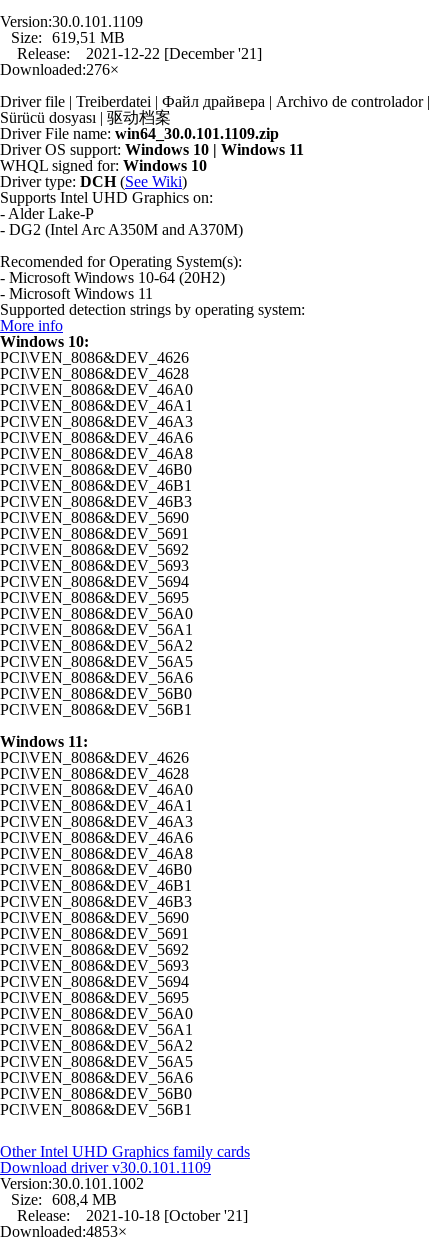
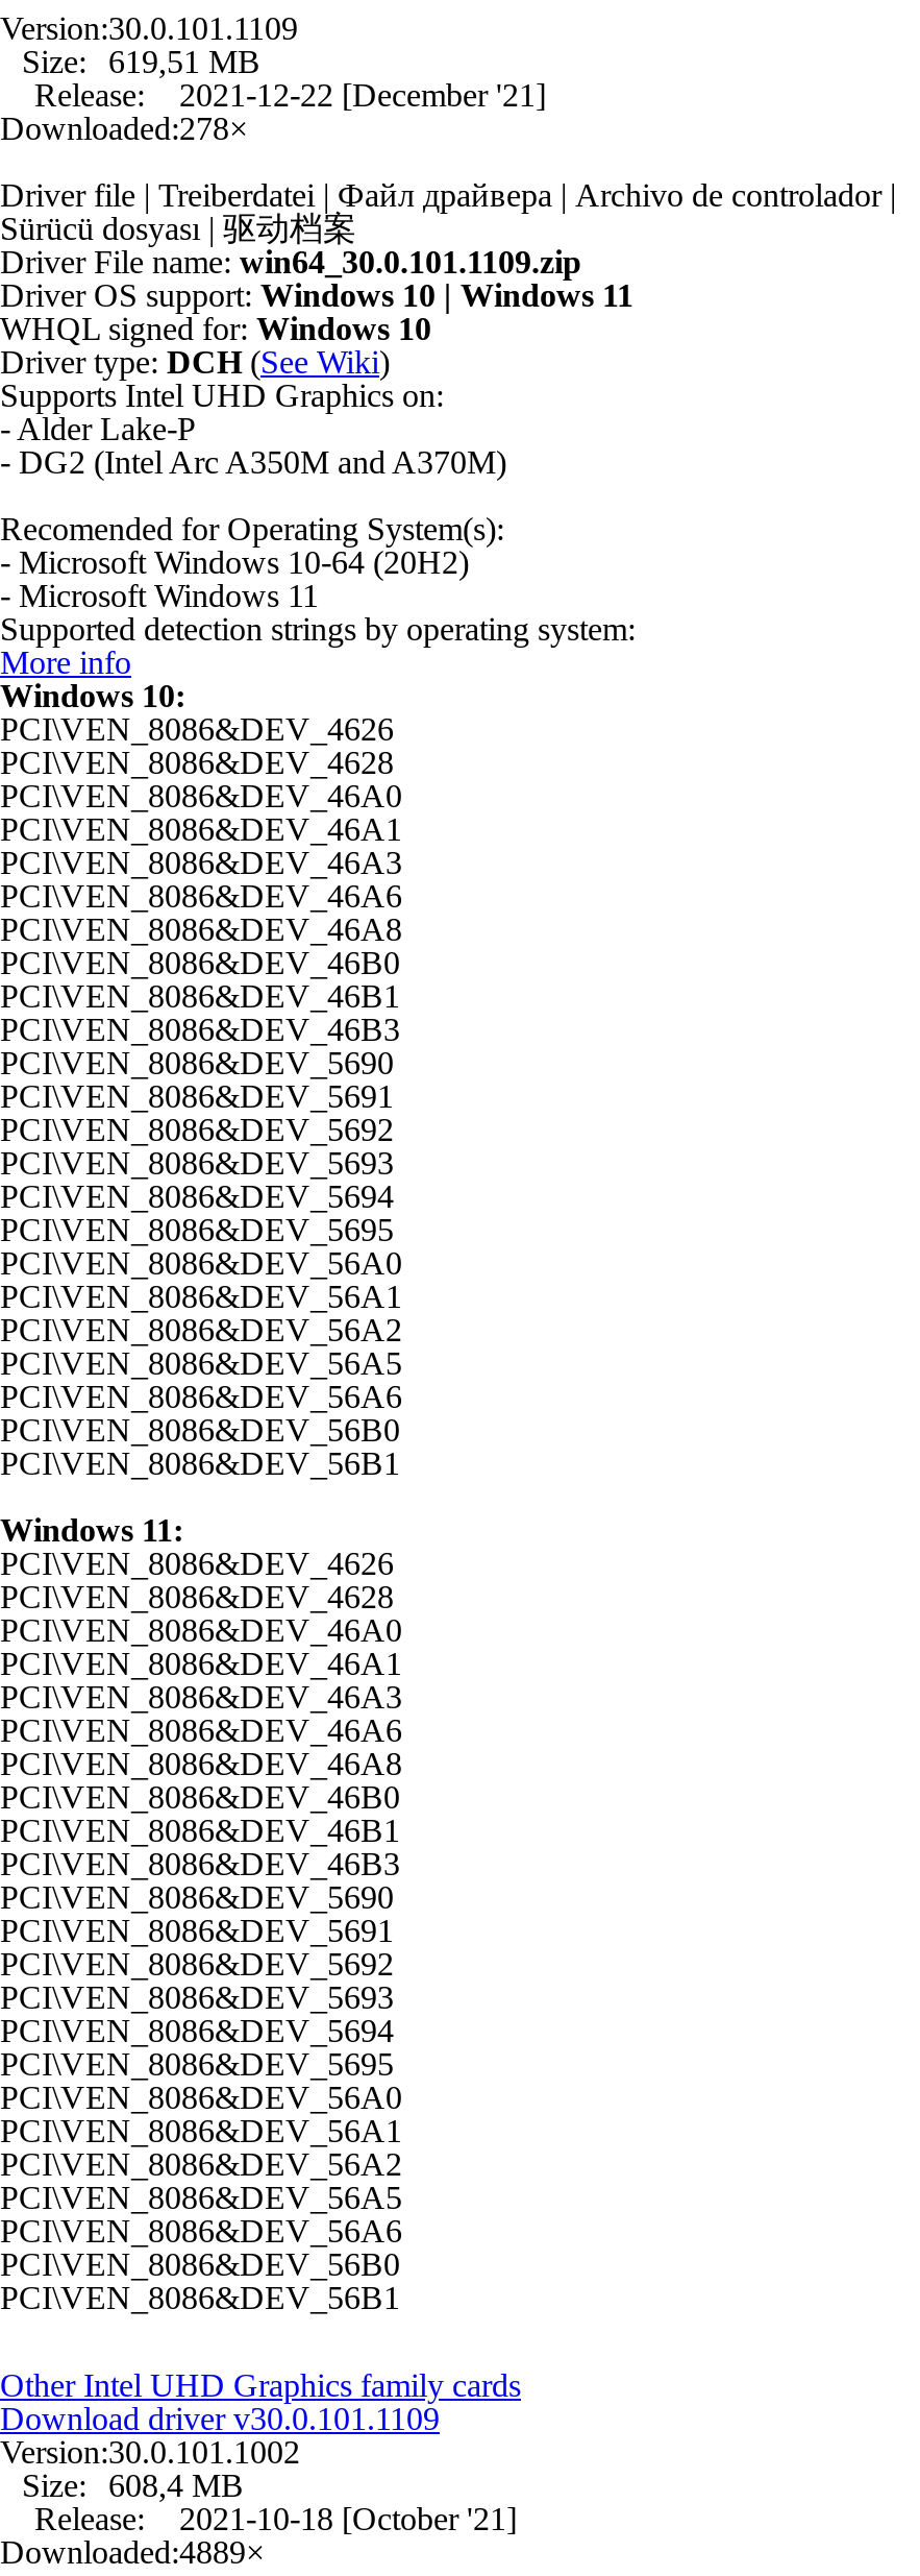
- Downloaded:276×
+ Downloaded:278×

- Downloaded:4853×
+ Downloaded:4889×
